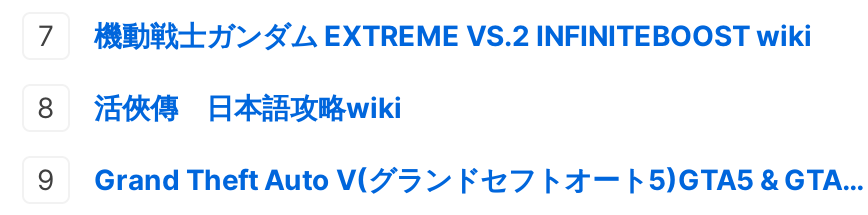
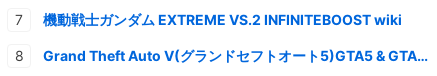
- 活俠傳 日本語攻略wiki
